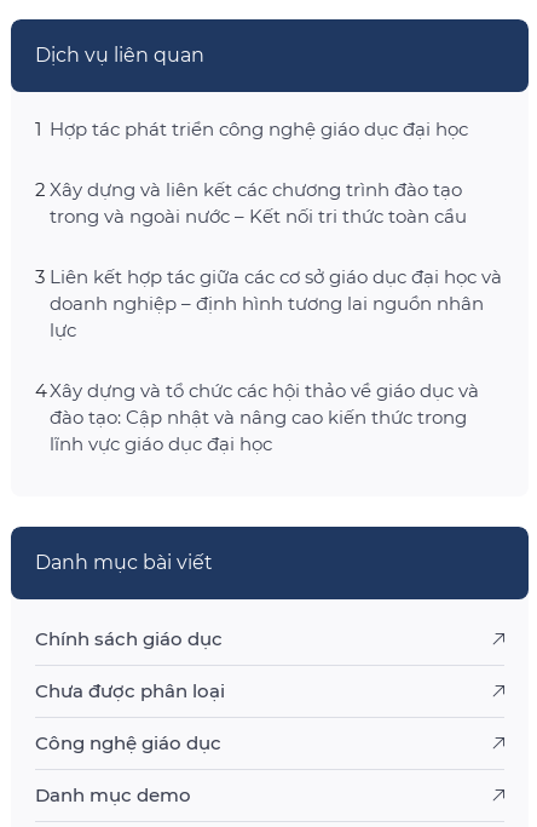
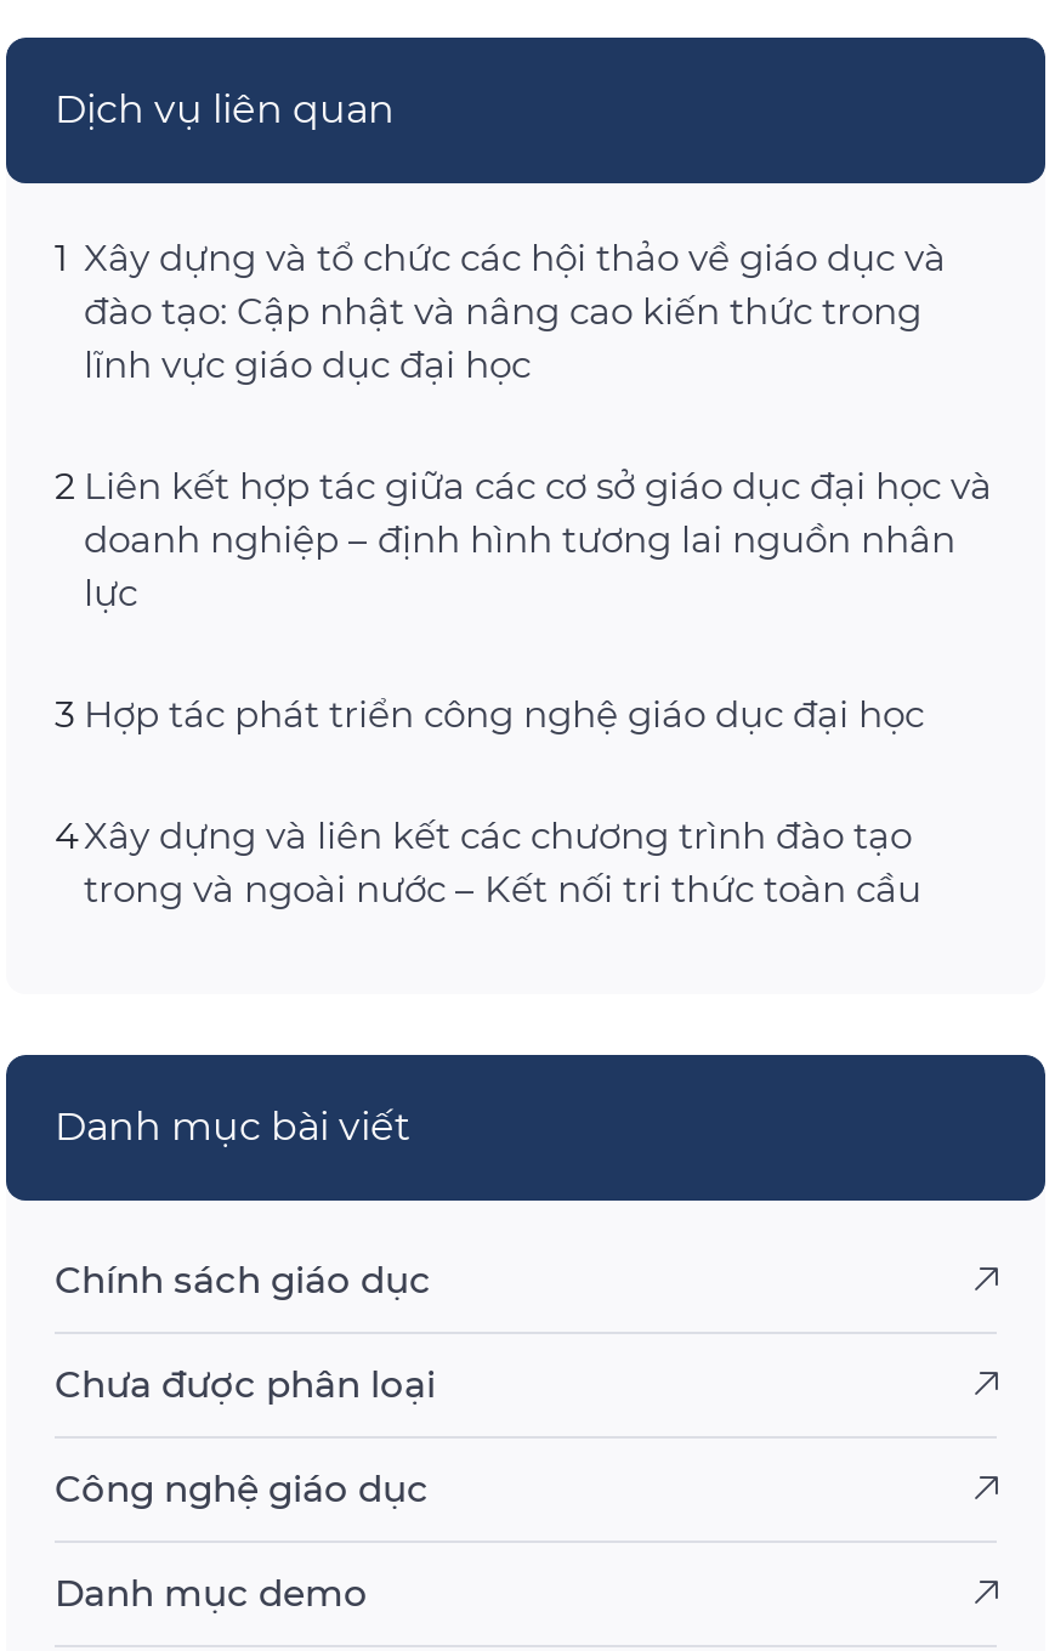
moved down: Hợp tác phát triển công nghệ giáo dục đại học | Xây dựng và liên kết các chương trình đào tạo | trong và ngoài nước – Kết nối tri thức toàn cầu

moved up: Liên kết hợp tác giữa các cơ sở giáo dục đại học và | doanh nghiệp – định hình tương lai nguồn nhân | lực | Xây dựng và tổ chức các hội thảo về giáo dục và | đào tạo: Cập nhật và nâng cao kiến thức trong | lĩnh vực giáo dục đại học
